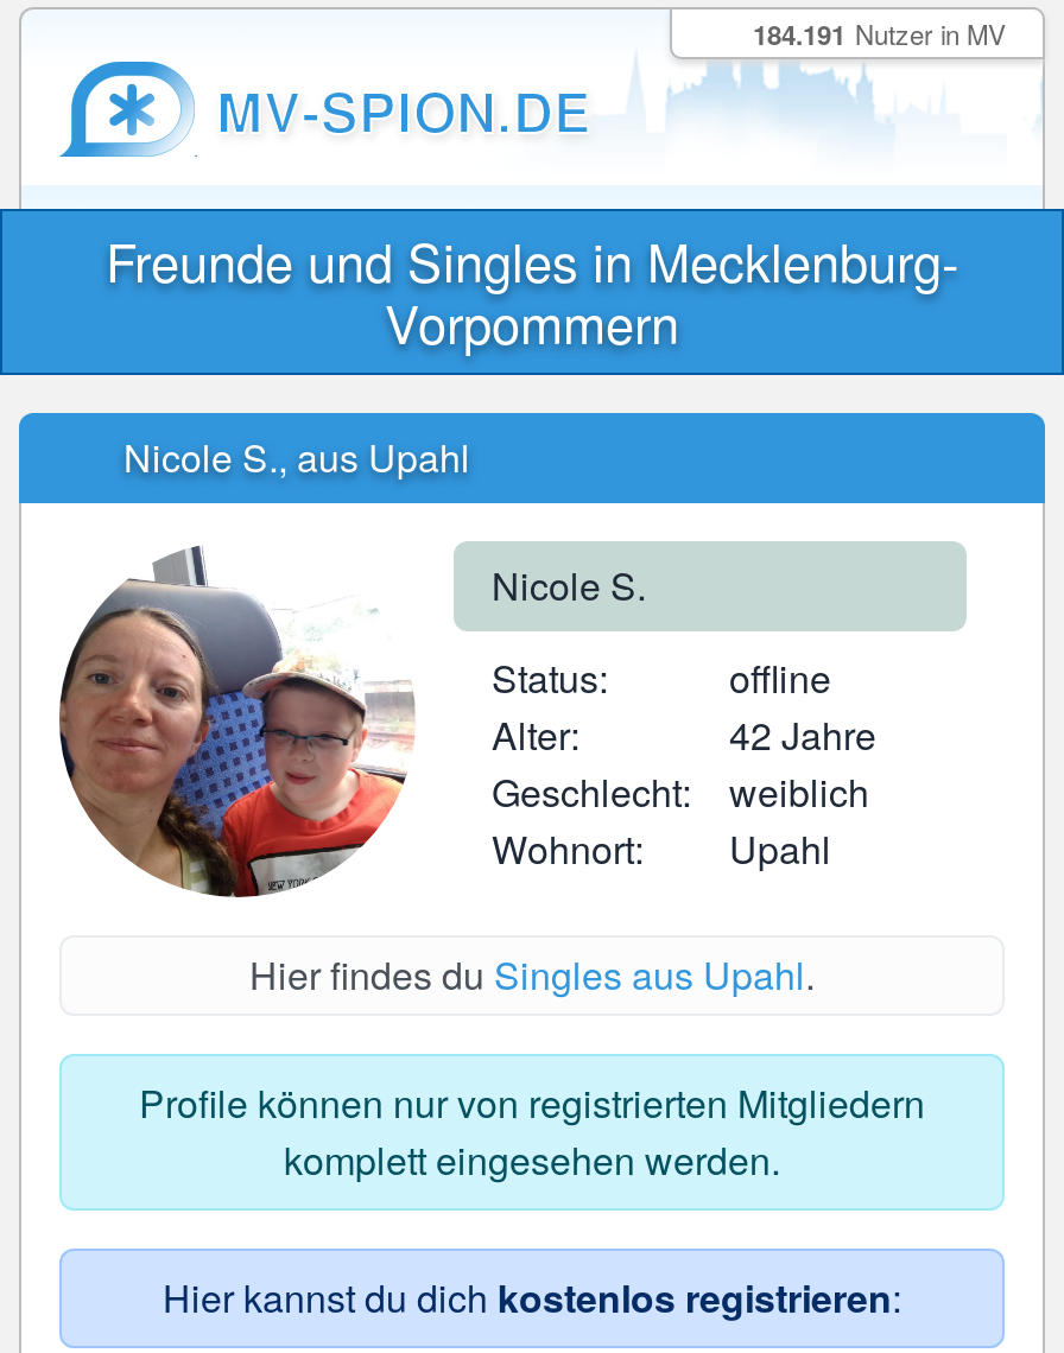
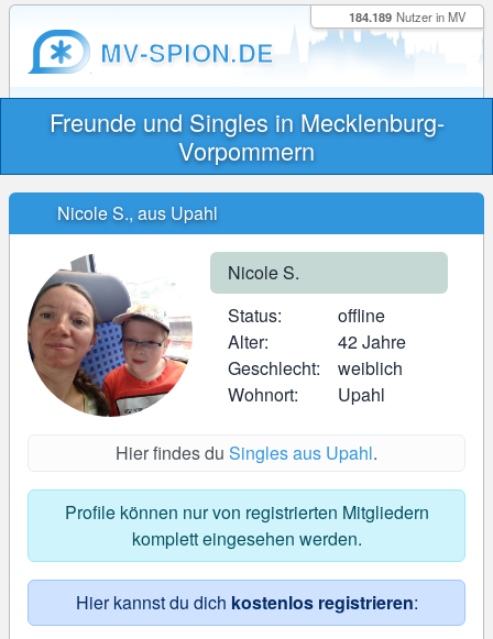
- 184.191 Nutzer in MV
+ 184.189 Nutzer in MV
